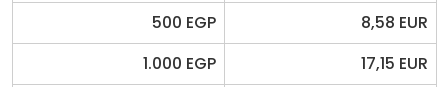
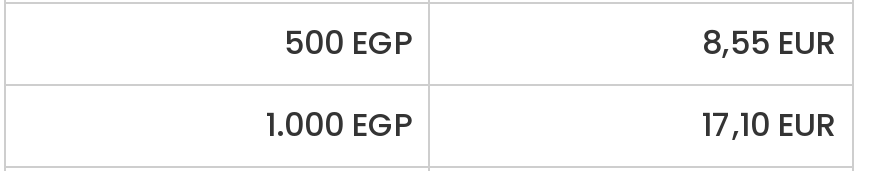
- 8,58 EUR
+ 8,55 EUR

- 17,15 EUR
+ 17,10 EUR
